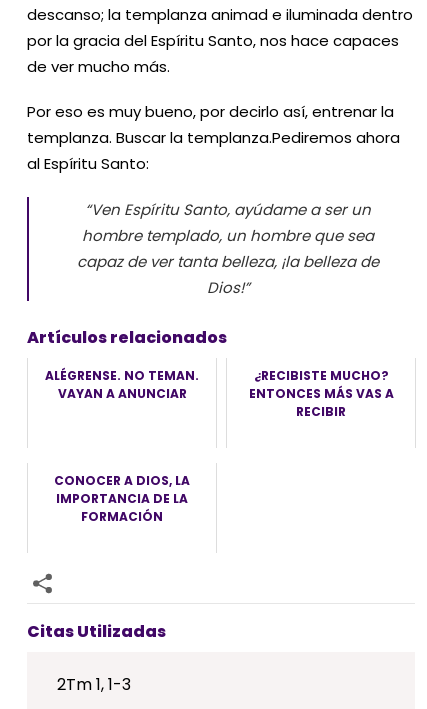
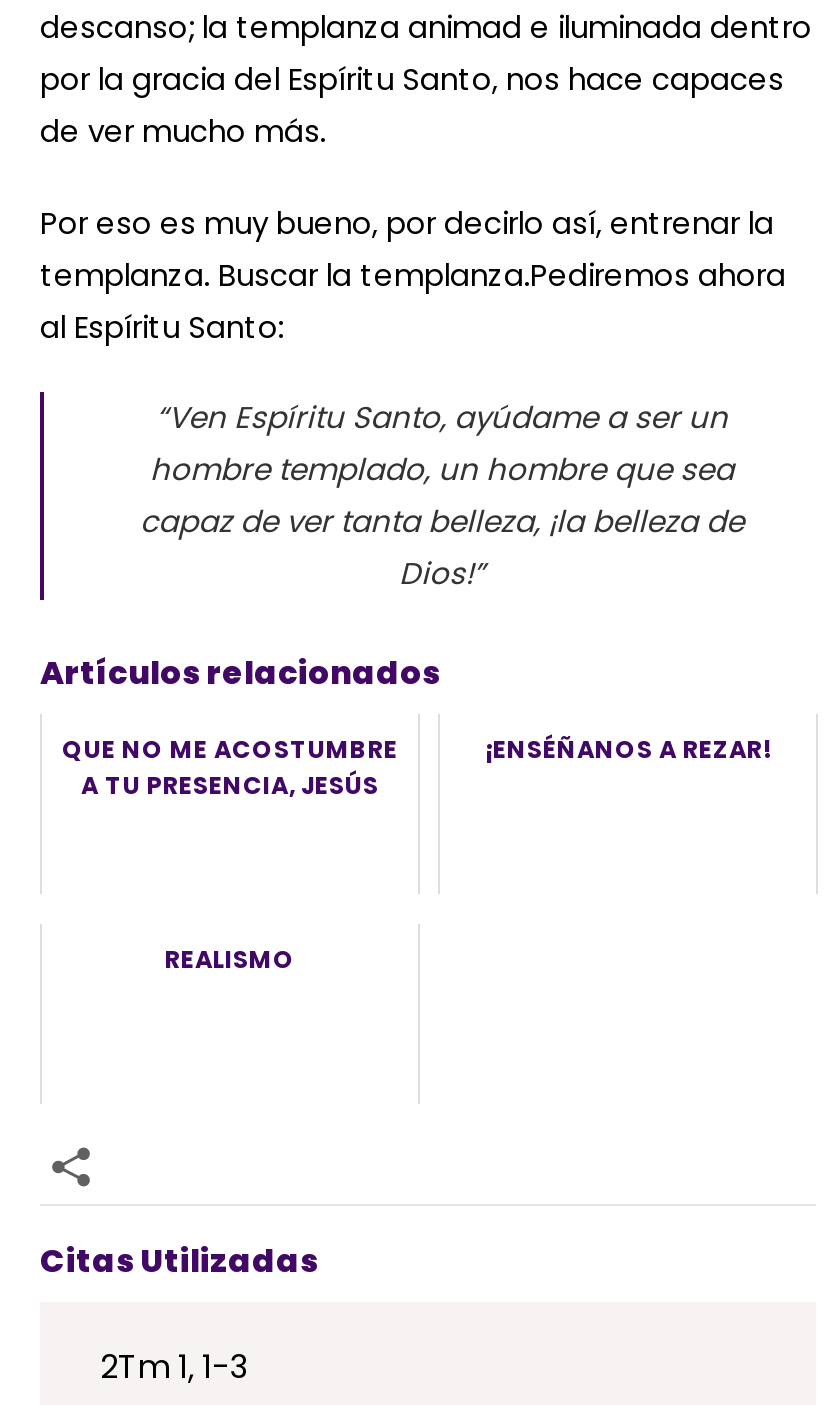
- ALÉGRENSE. NO TEMAN.
- VAYAN A ANUNCIAR
+ QUE NO ME ACOSTUMBRE
+ A TU PRESENCIA, JESÚS

- ¿RECIBISTE MUCHO?
- ENTONCES MÁS VAS A
- RECIBIR
+ ¡ENSÉÑANOS A REZAR!

- CONOCER A DIOS, LA
- IMPORTANCIA DE LA
- FORMACIÓN
+ REALISMO
